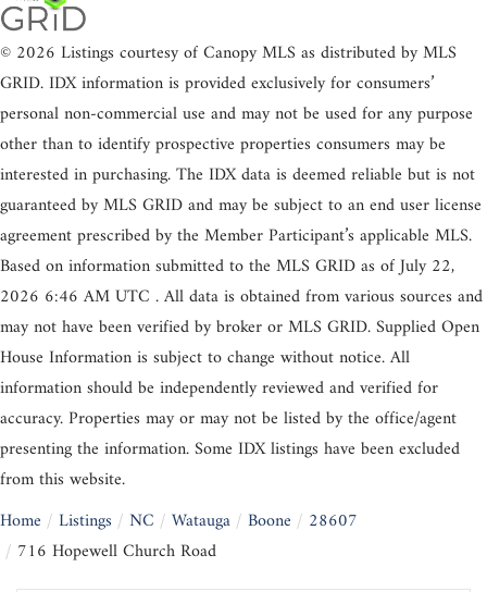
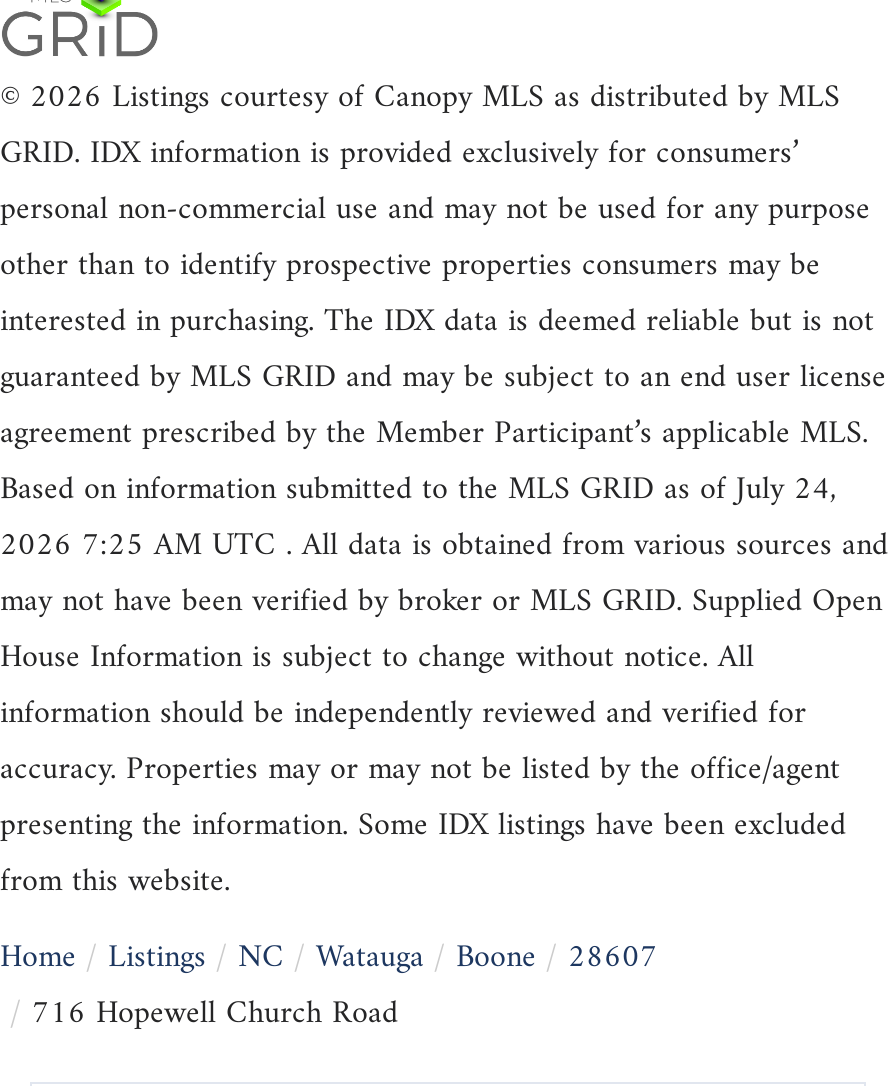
- Based on information submitted to the MLS GRID as of July 22,
+ Based on information submitted to the MLS GRID as of July 24,

- 2026 6:46 AM UTC . All data is obtained from various sources and
+ 2026 7:25 AM UTC . All data is obtained from various sources and
